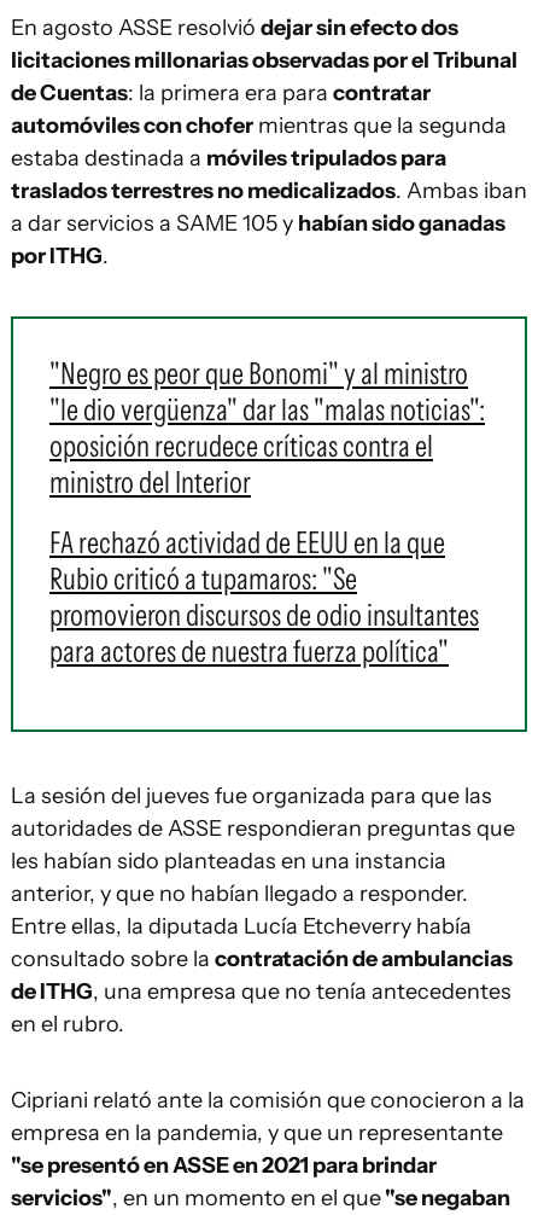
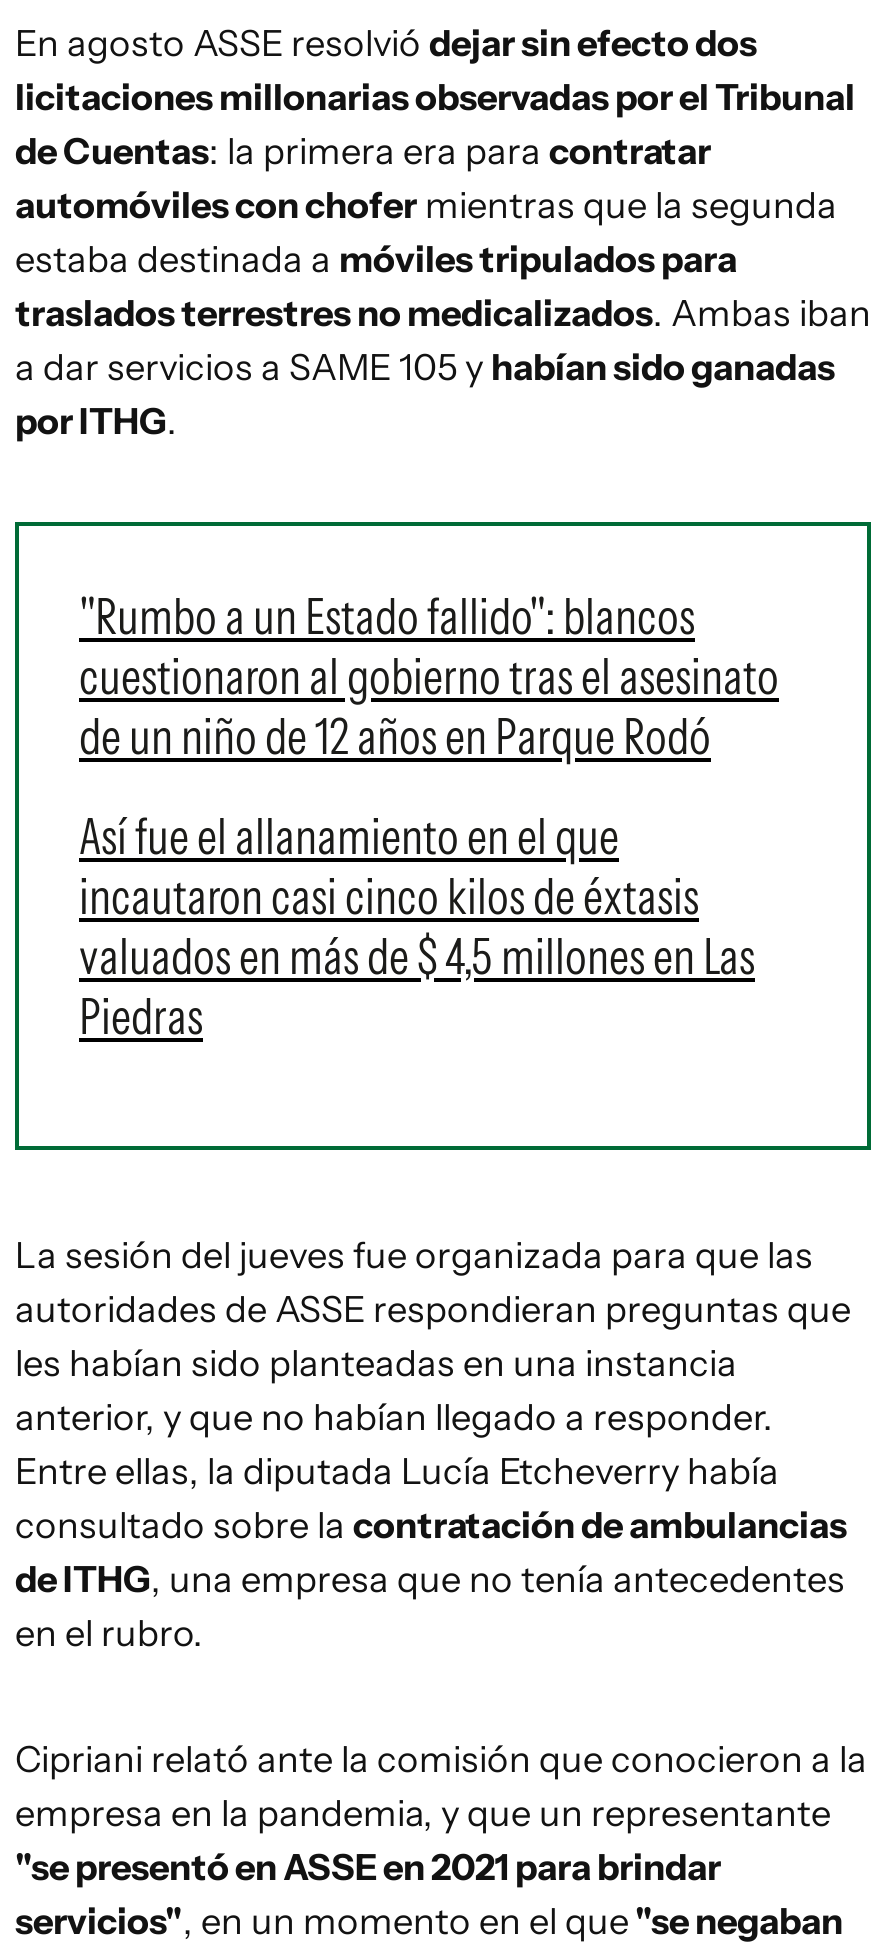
- "Negro es peor que Bonomi" y al ministro
- "le dio vergüenza" dar las "malas noticias":
- oposición recrudece críticas contra el
- ministro del Interior
+ "Rumbo a un Estado fallido": blancos
+ cuestionaron al gobierno tras el asesinato
+ de un niño de 12 años en Parque Rodó

- FA rechazó actividad de EEUU en la que
- Rubio criticó a tupamaros: "Se
- promovieron discursos de odio insultantes
- para actores de nuestra fuerza política"
+ Así fue el allanamiento en el que
+ incautaron casi cinco kilos de éxtasis
+ valuados en más de $ 4,5 millones en Las
+ Piedras
